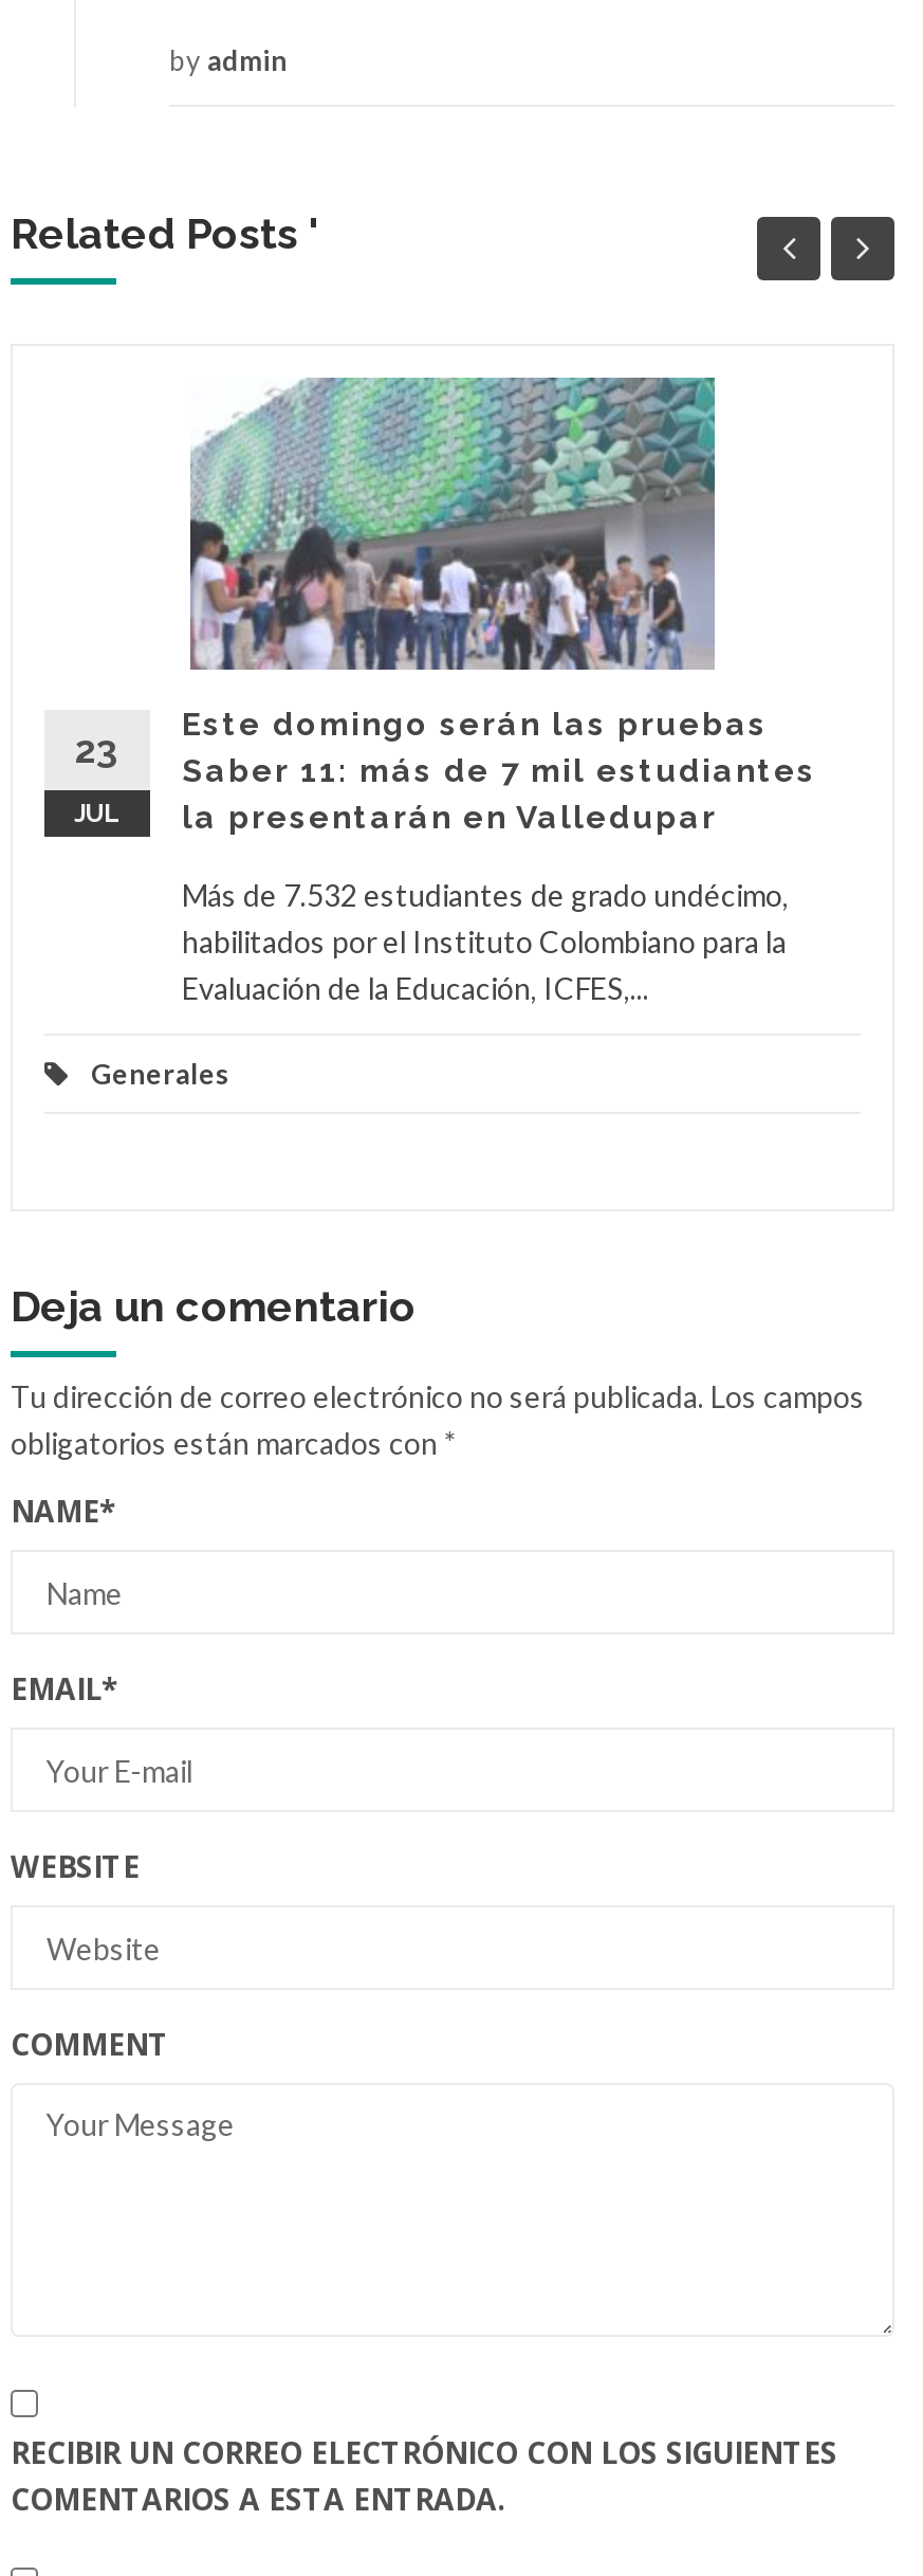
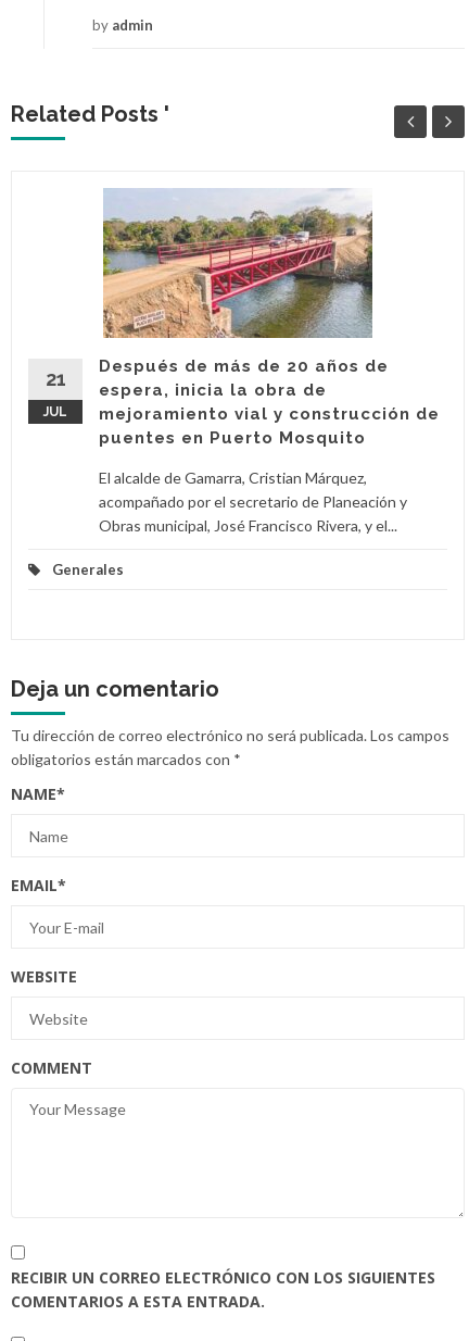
- [image]
- Este domingo serán las pruebas
- Saber 11: más de 7 mil estudiantes
- la presentarán en Valledupar
+ [image]
+ Después de más de 20 años de
+ espera, inicia la obra de
+ mejoramiento vial y construcción de
+ puentes en Puerto Mosquito

- 23
+ 21

- Más de 7.532 estudiantes de grado undécimo,
- habilitados por el Instituto Colombiano para la
- Evaluación de la Educación, ICFES,...
+ El alcalde de Gamarra, Cristian Márquez,
+ acompañado por el secretario de Planeación y
+ Obras municipal, José Francisco Rivera, y el...
